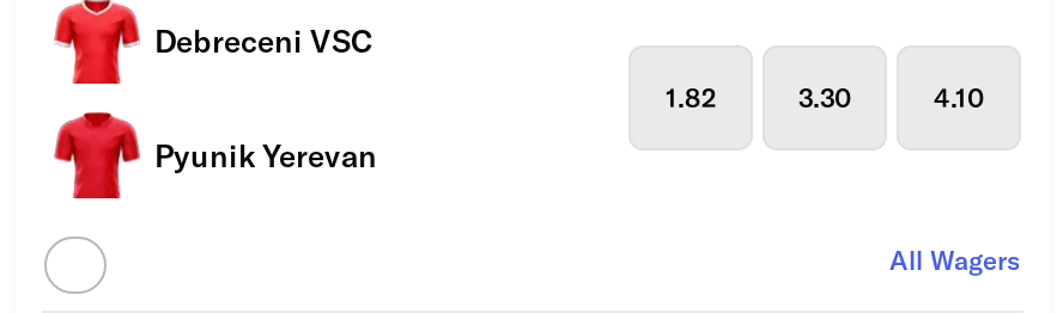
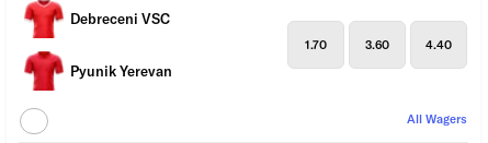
- 1.82
+ 1.70

- 3.30
+ 3.60

- 4.10
+ 4.40
